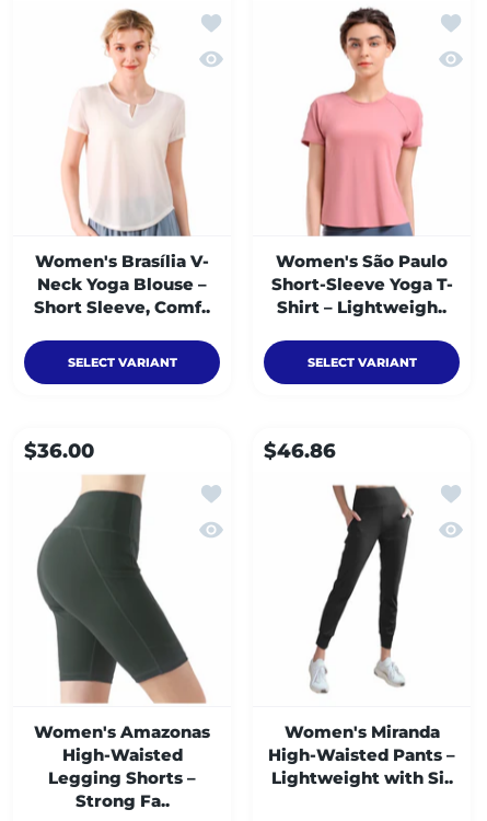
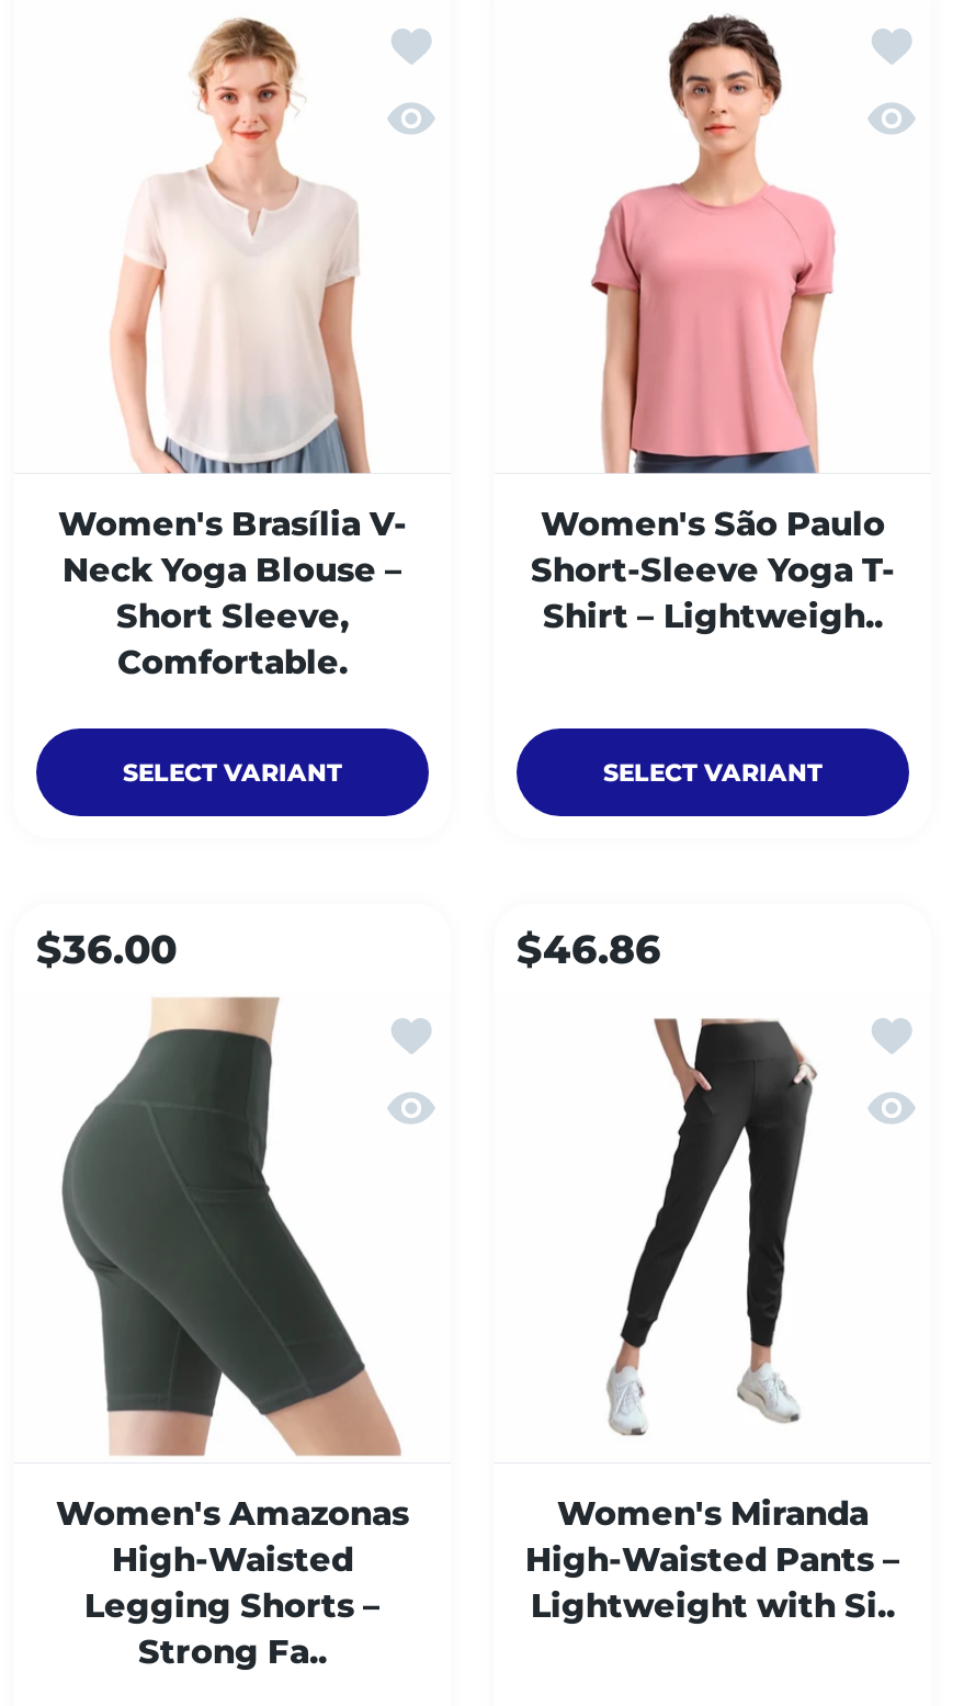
- Short Sleeve, Comf..
+ Short Sleeve,
+ Comfortable.
